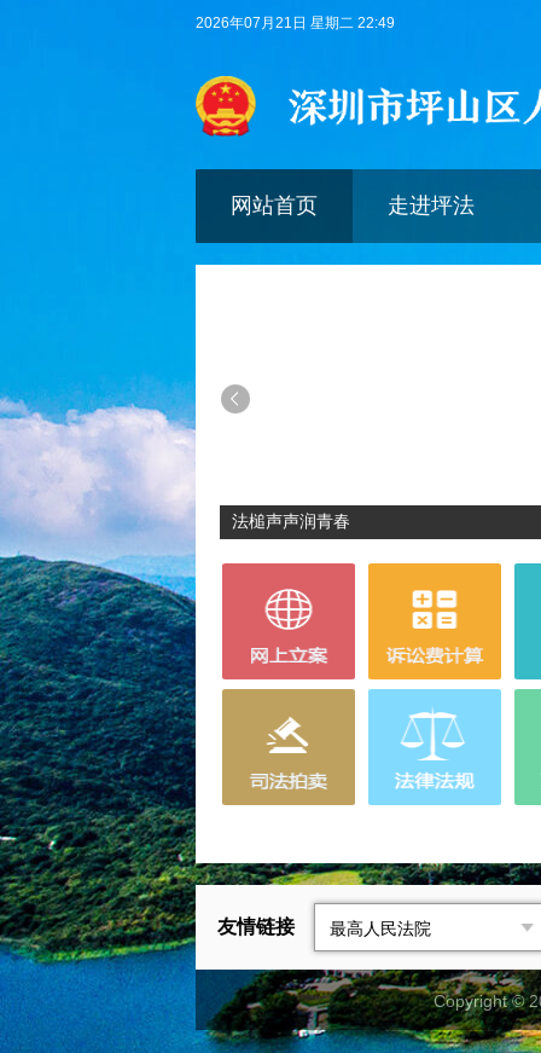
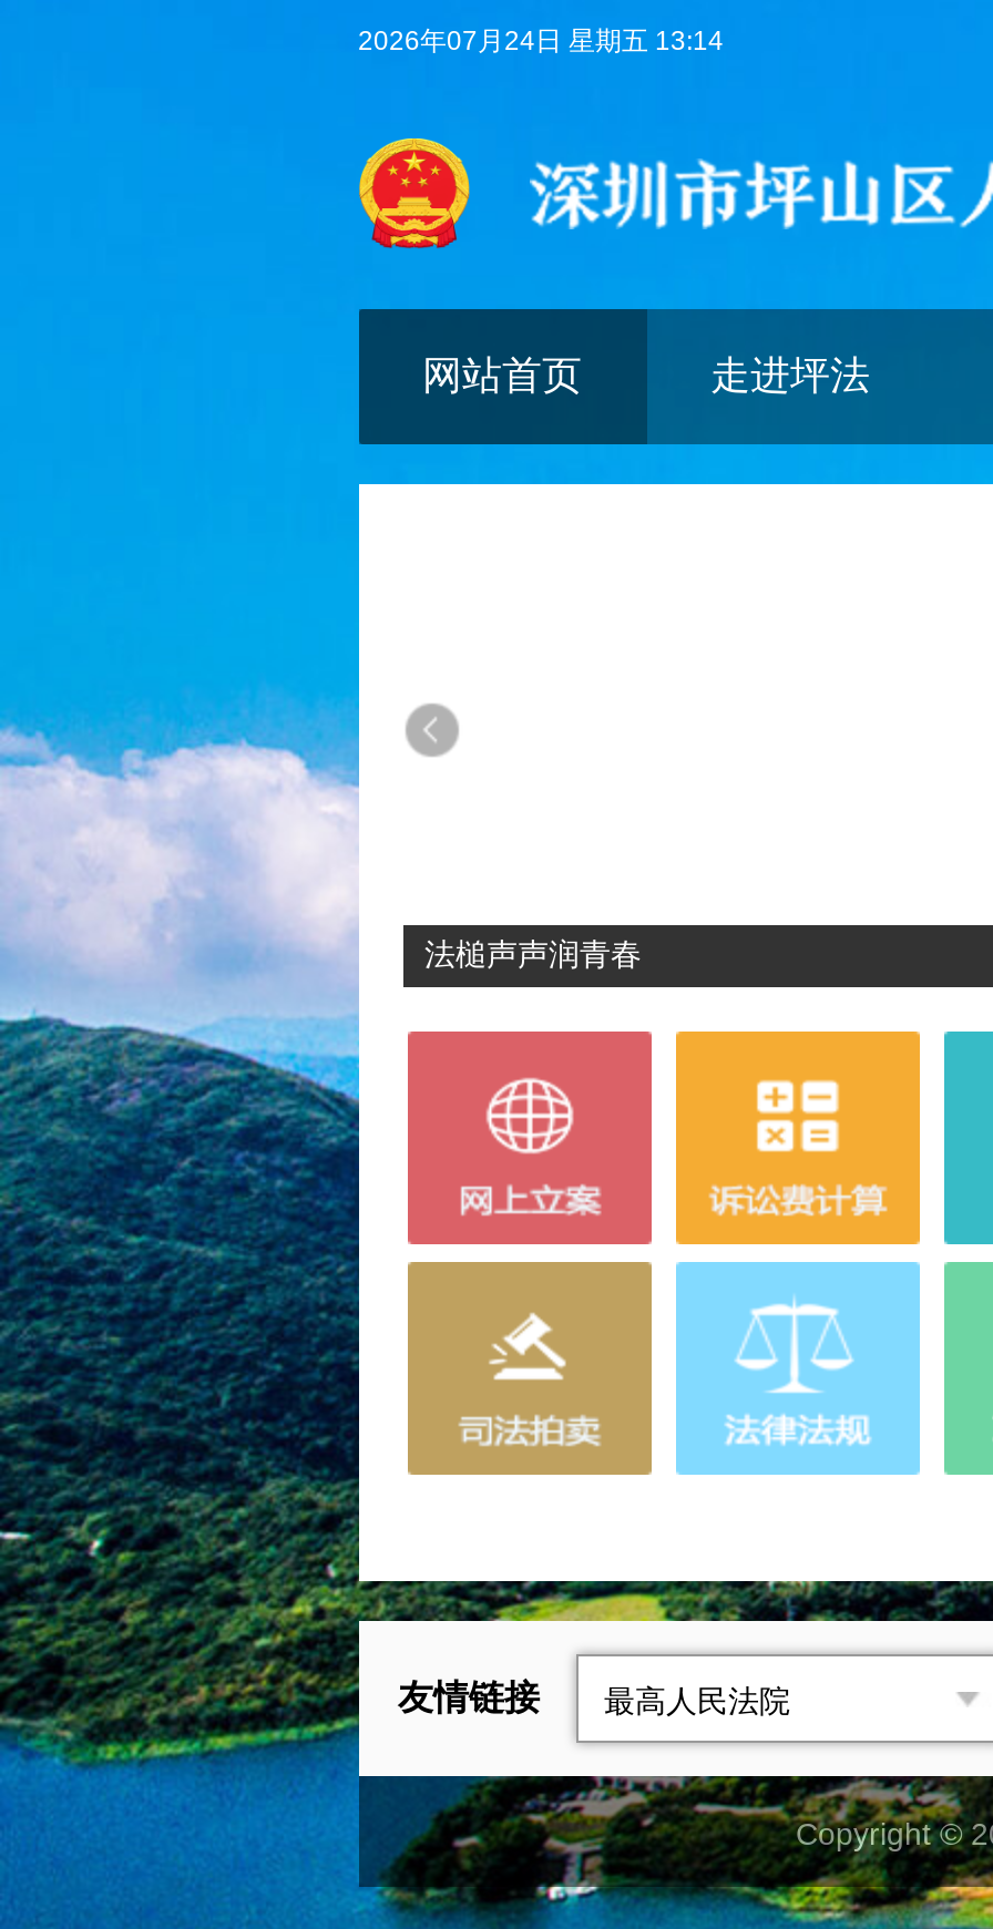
- 2026年07月21日 星期二 22:49
+ 2026年07月24日 星期五 13:14
